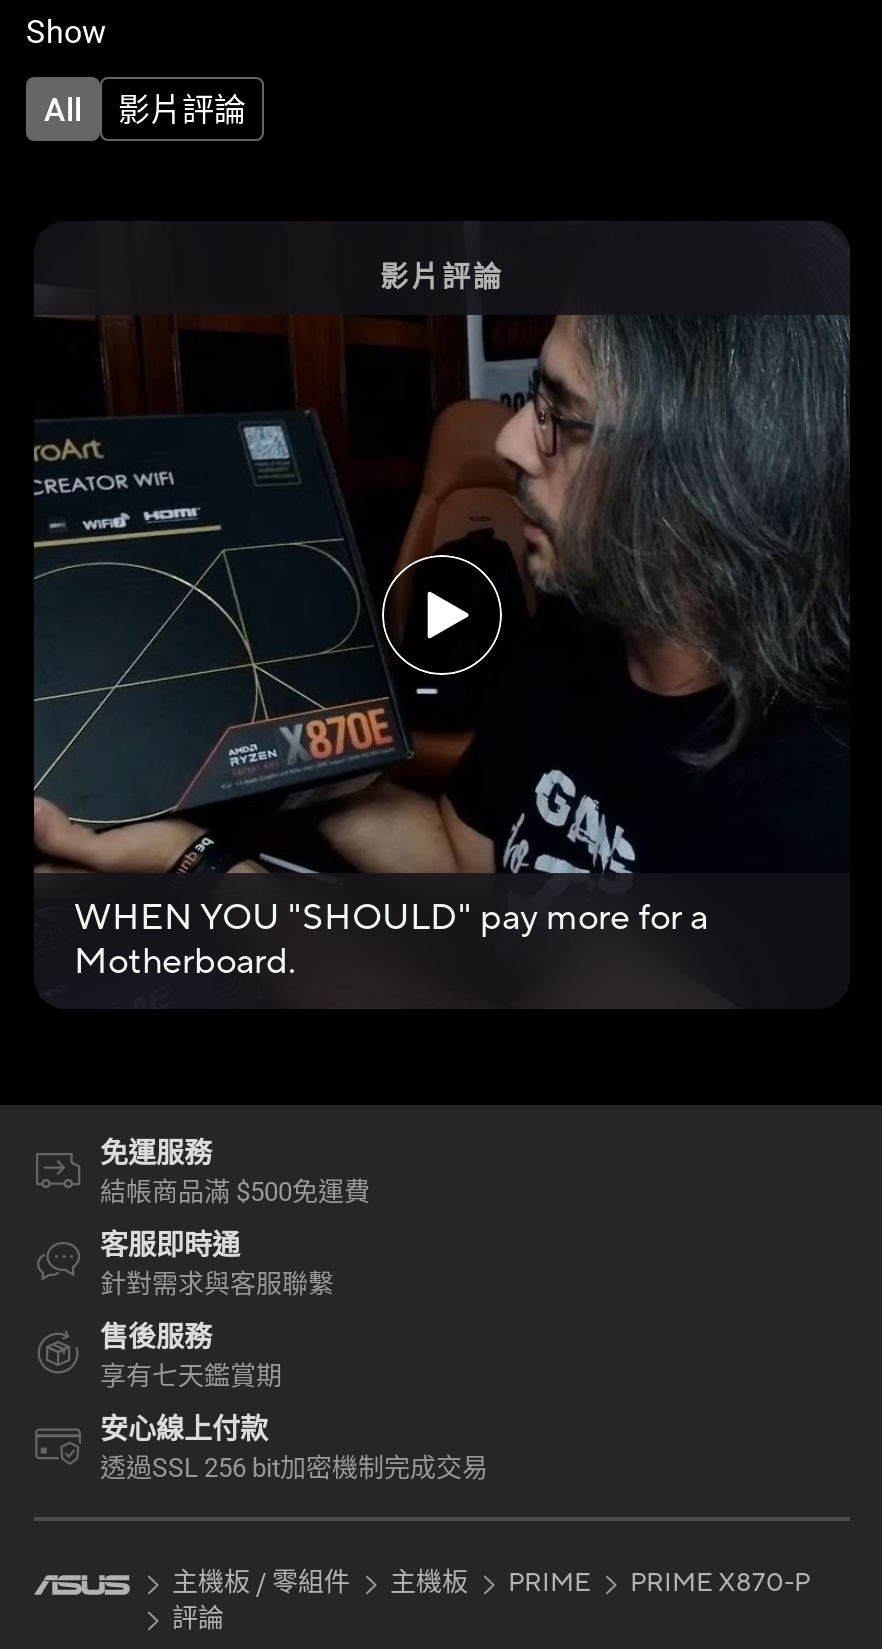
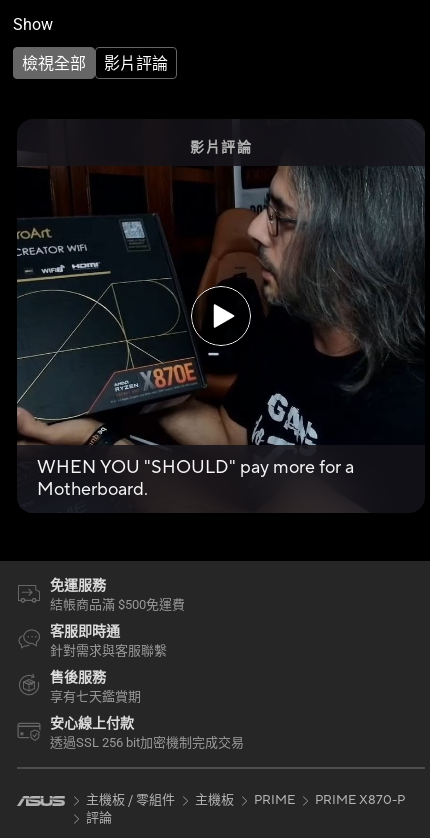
- All
+ 檢視全部
